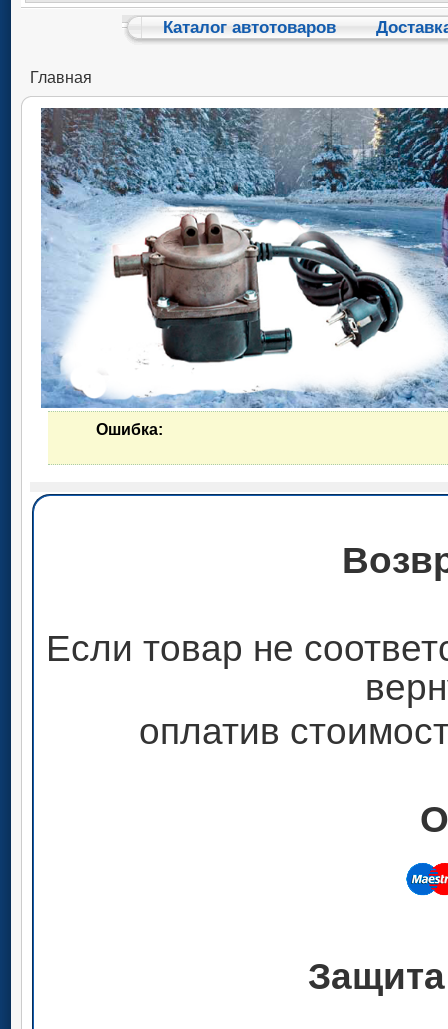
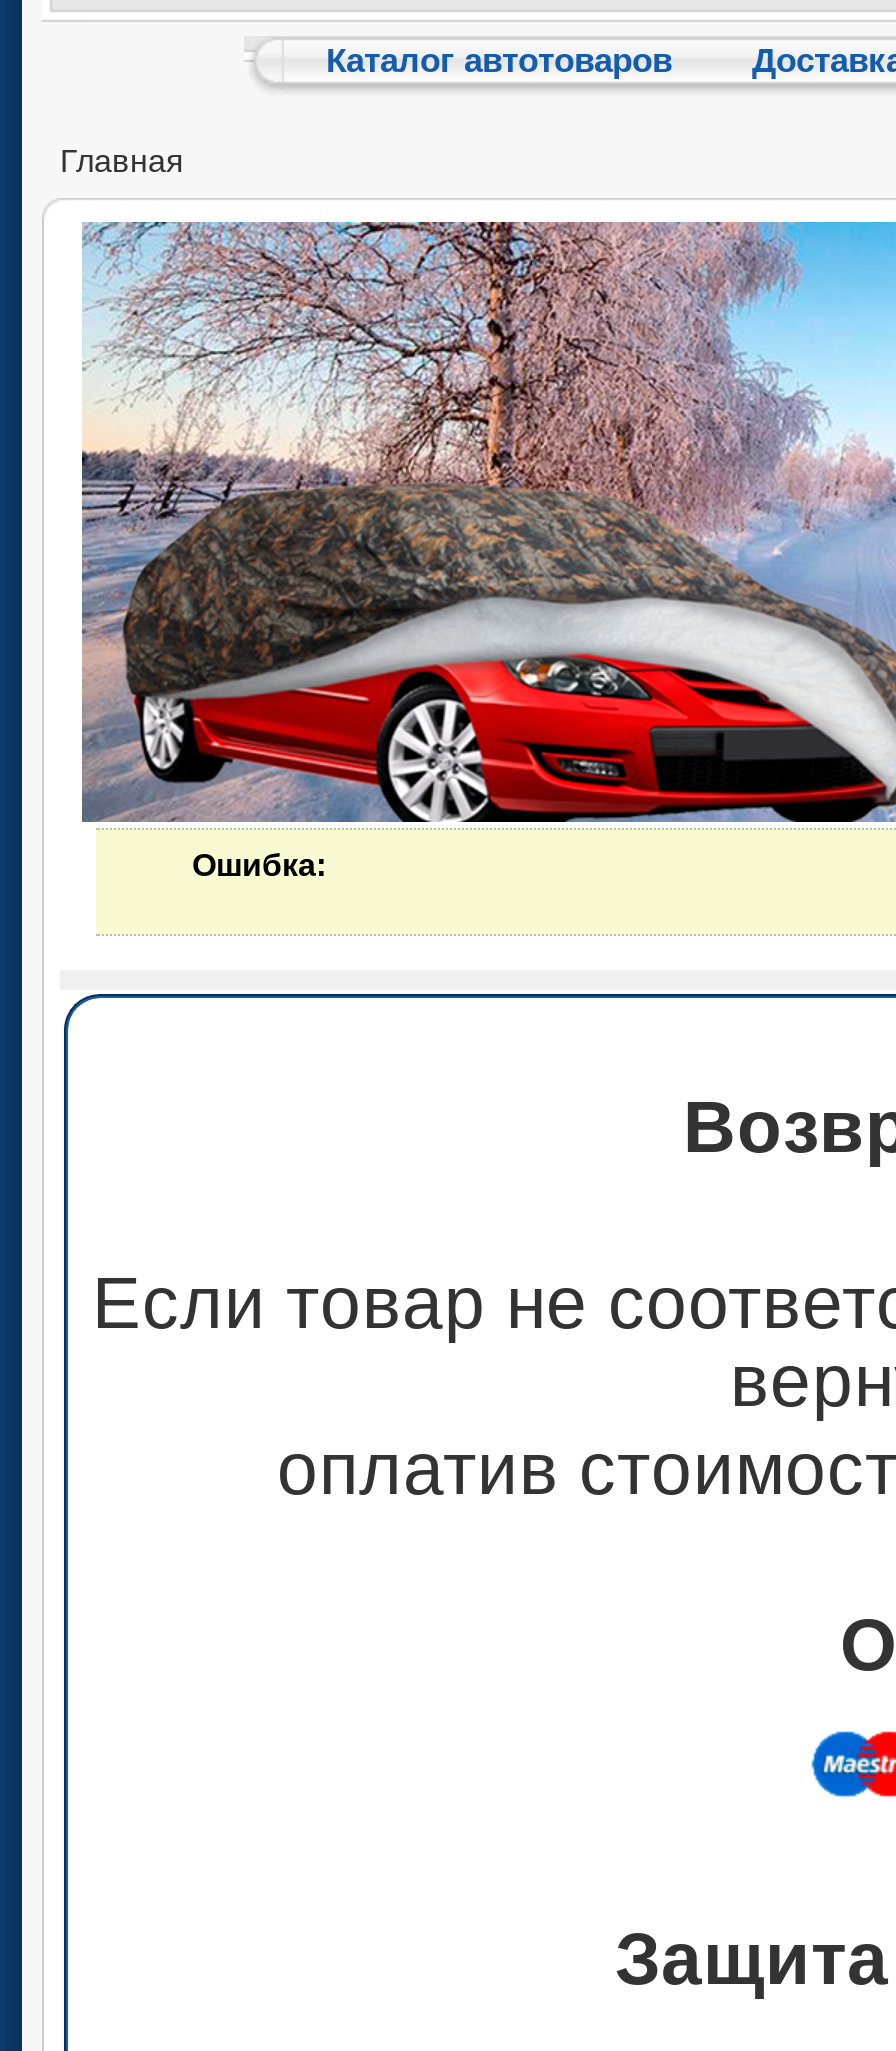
- [image]
+ [image]
